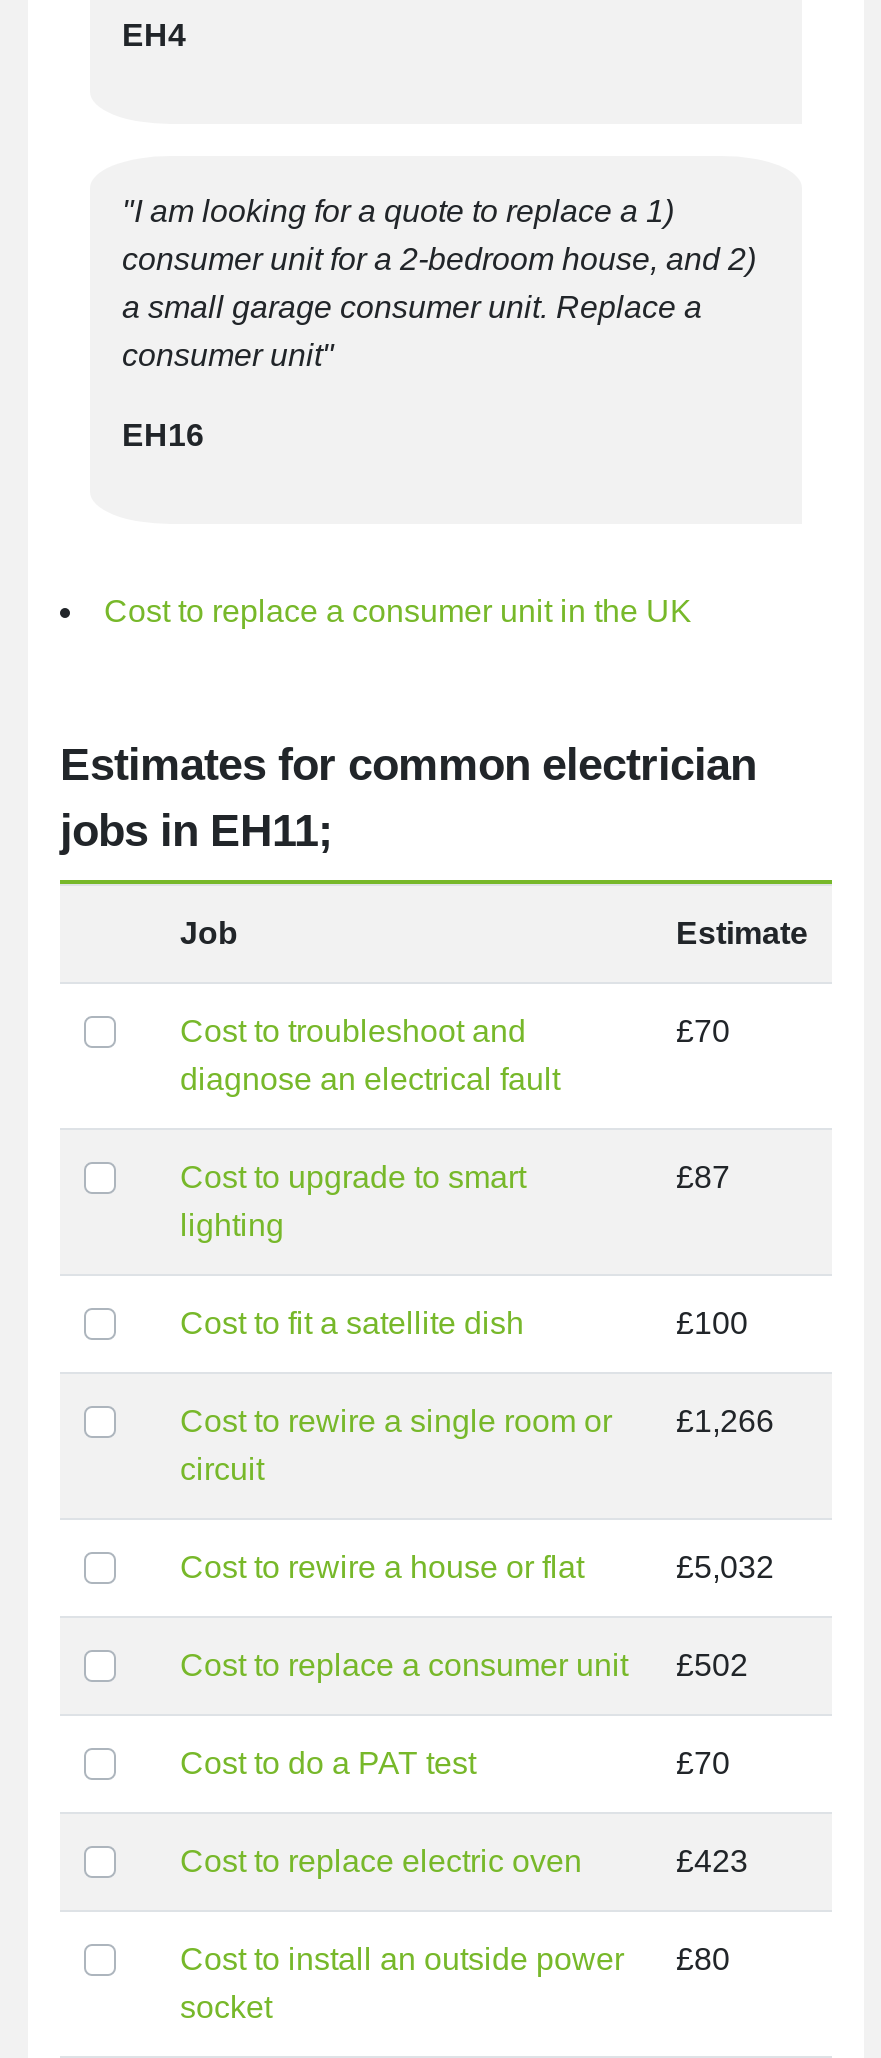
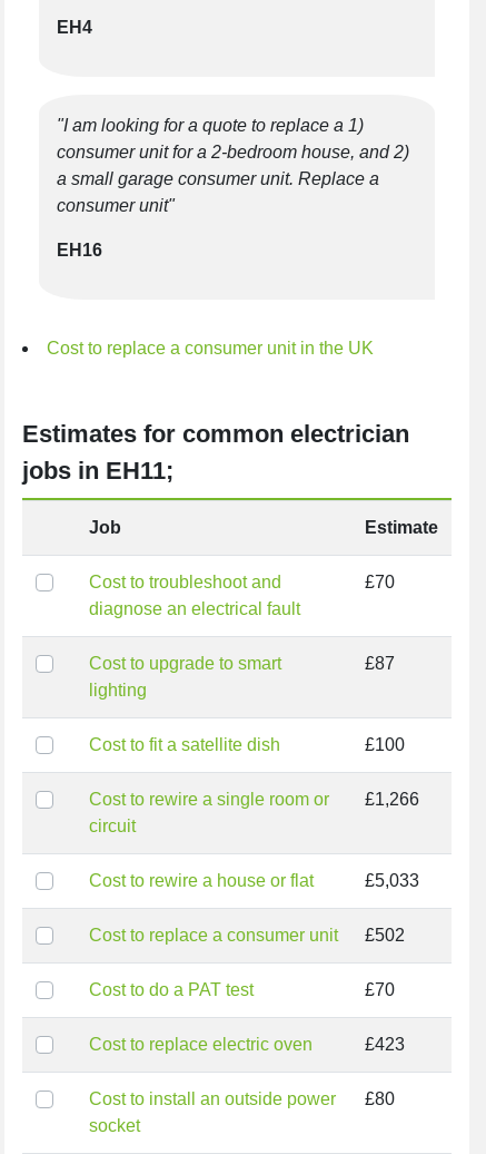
- £5,032
+ £5,033
